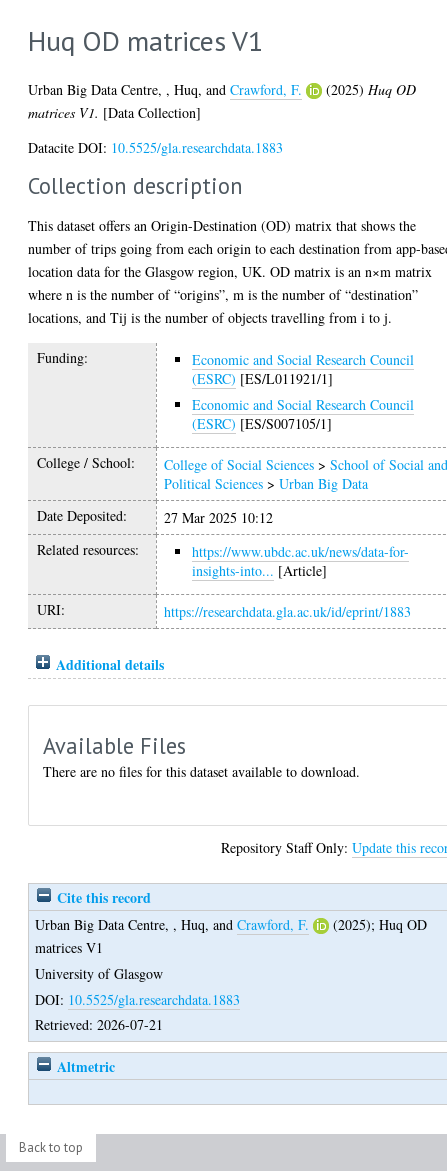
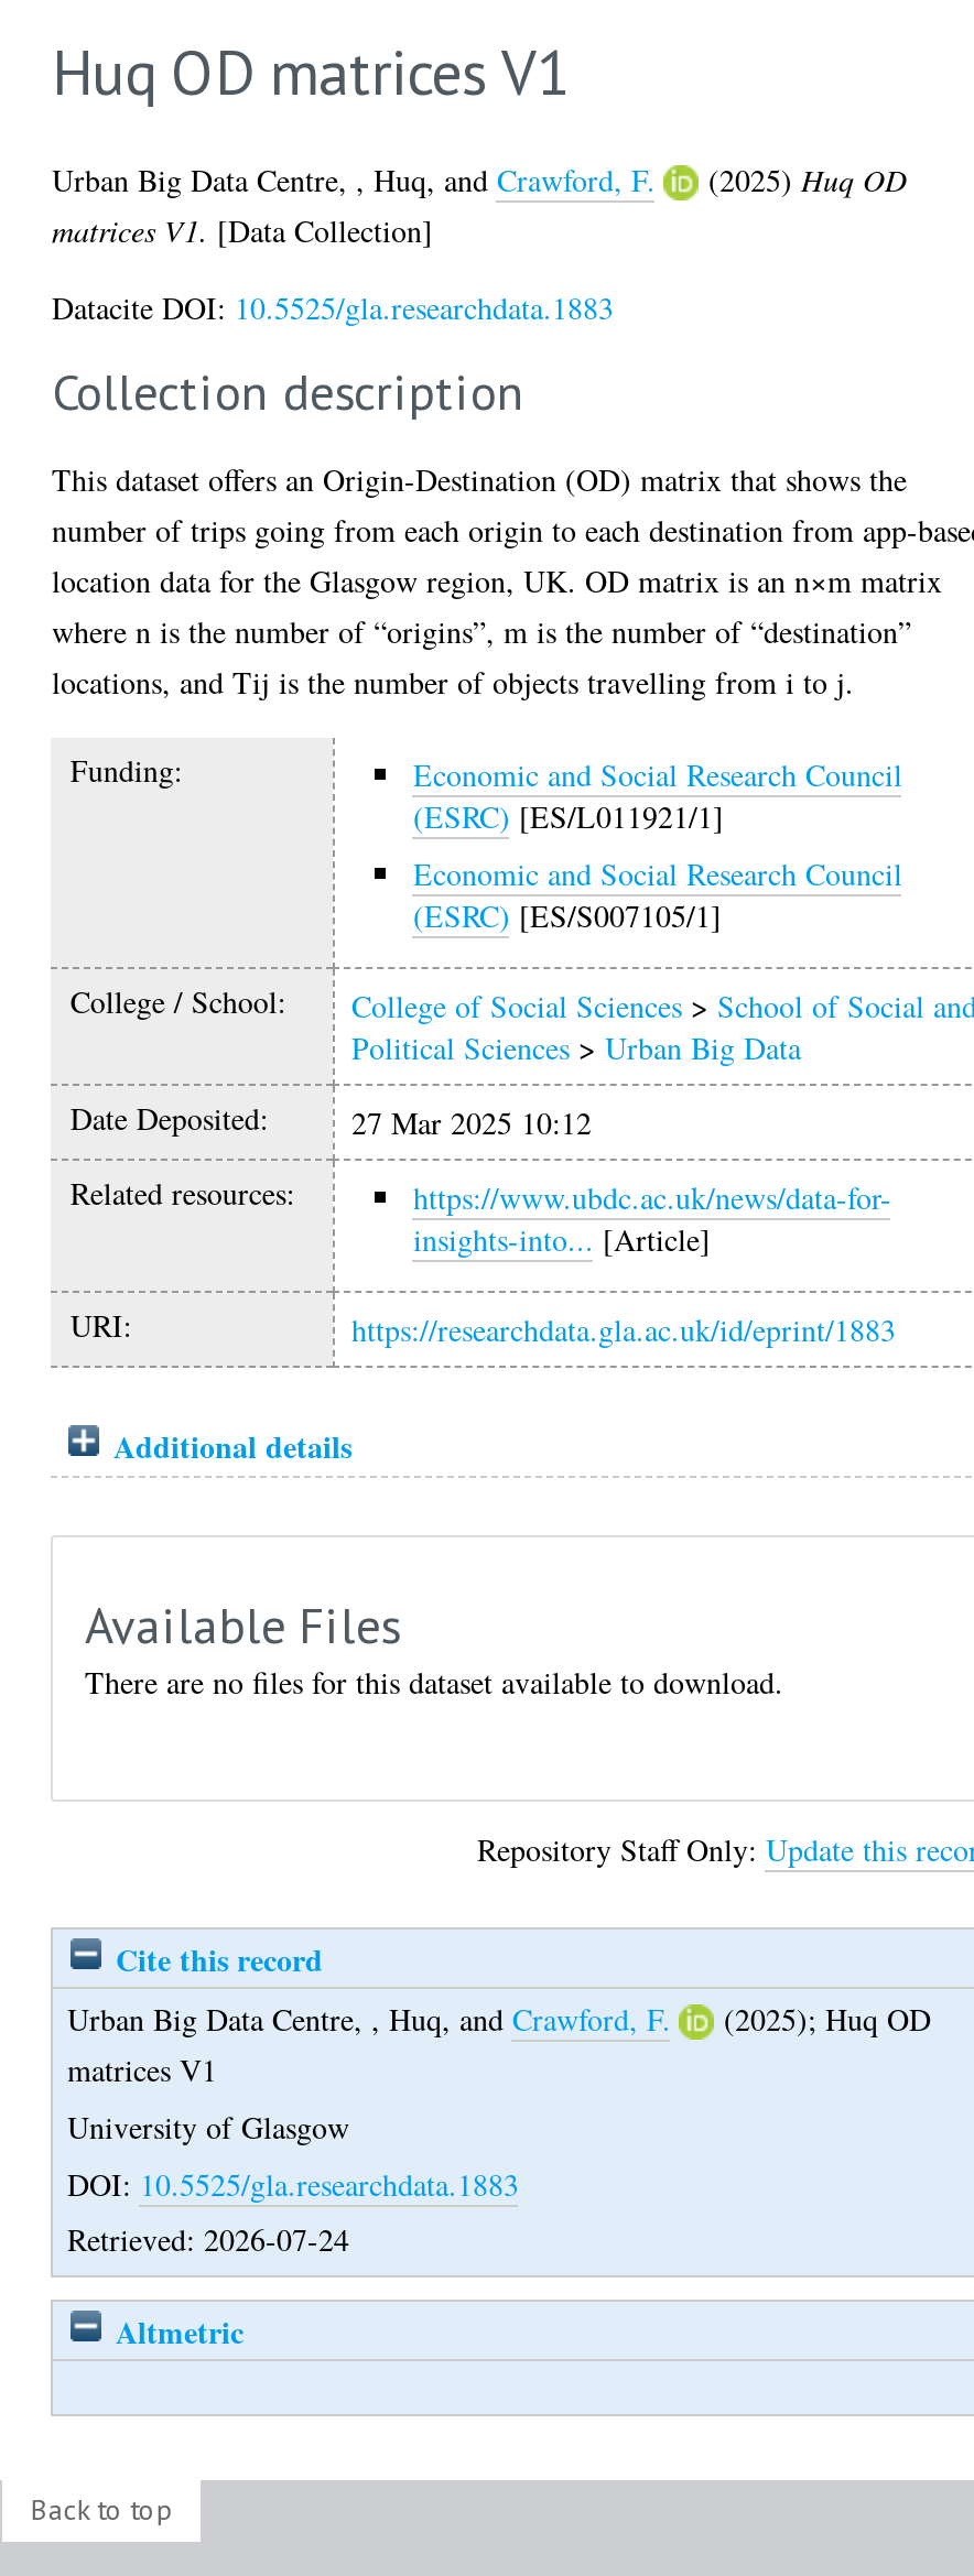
- Retrieved: 2026-07-21
+ Retrieved: 2026-07-24
